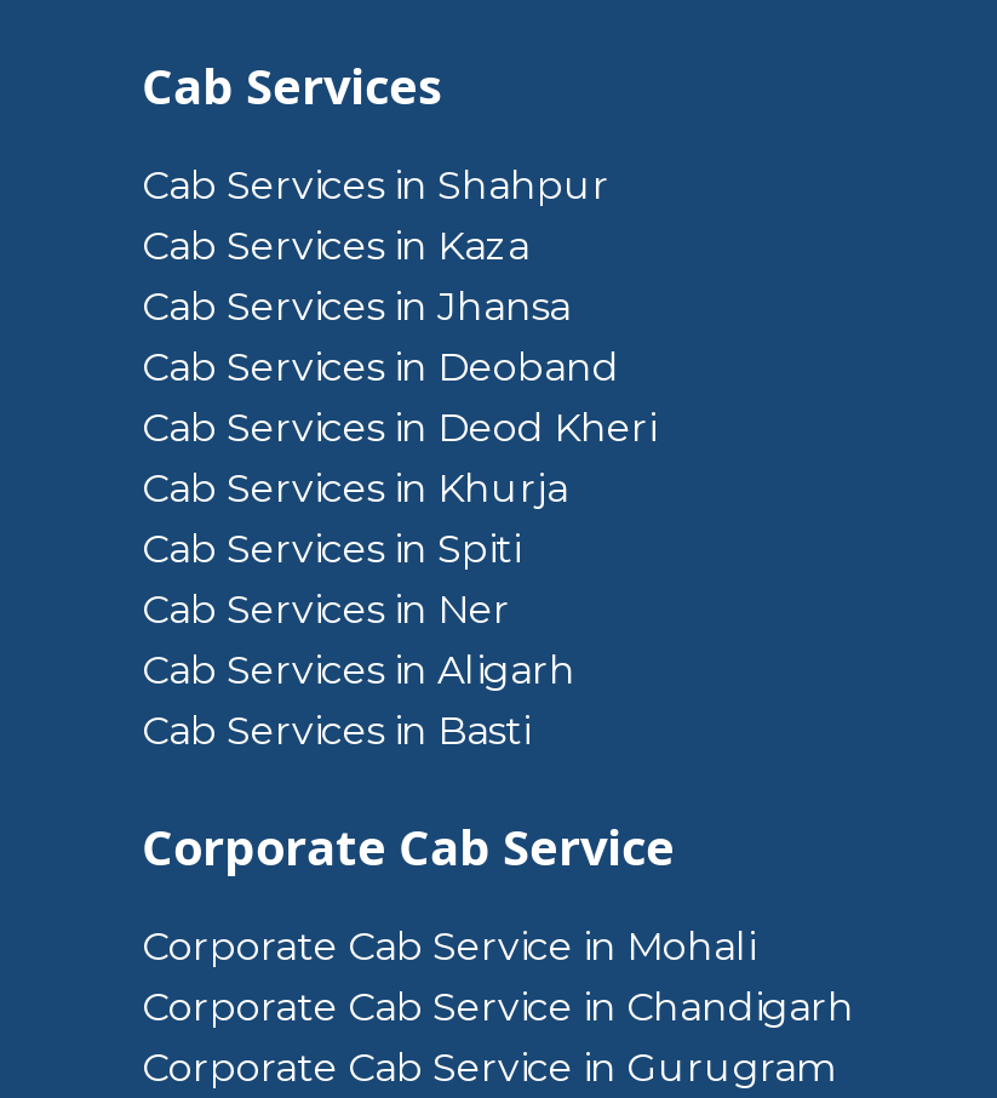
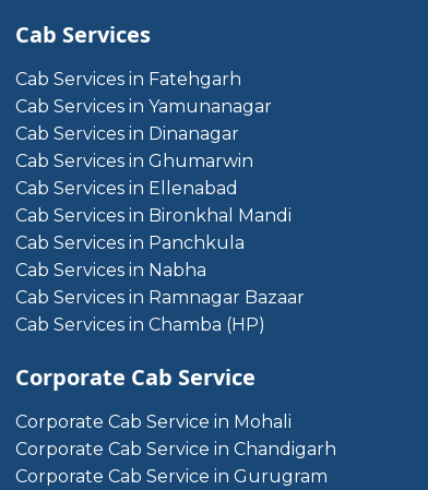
- Cab Services in Shahpur
- Cab Services in Kaza
- Cab Services in Jhansa
- Cab Services in Deoband
- Cab Services in Deod Kheri
- Cab Services in Khurja
- Cab Services in Spiti
- Cab Services in Ner
- Cab Services in Aligarh
- Cab Services in Basti
+ Cab Services in Fatehgarh
+ Cab Services in Yamunanagar
+ Cab Services in Dinanagar
+ Cab Services in Ghumarwin
+ Cab Services in Ellenabad
+ Cab Services in Bironkhal Mandi
+ Cab Services in Panchkula
+ Cab Services in Nabha
+ Cab Services in Ramnagar Bazaar
+ Cab Services in Chamba (HP)
